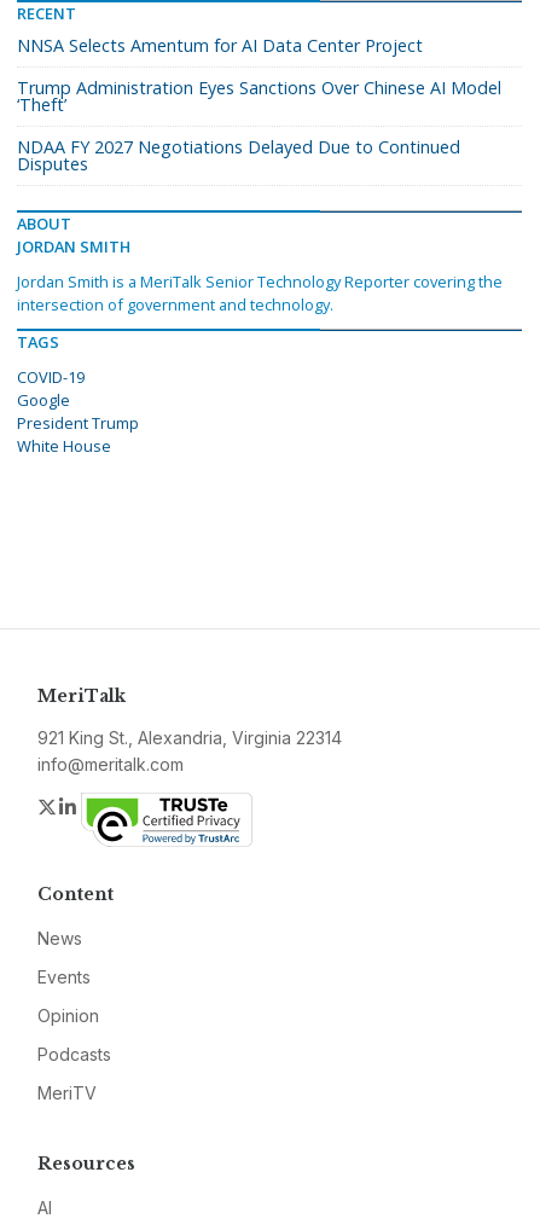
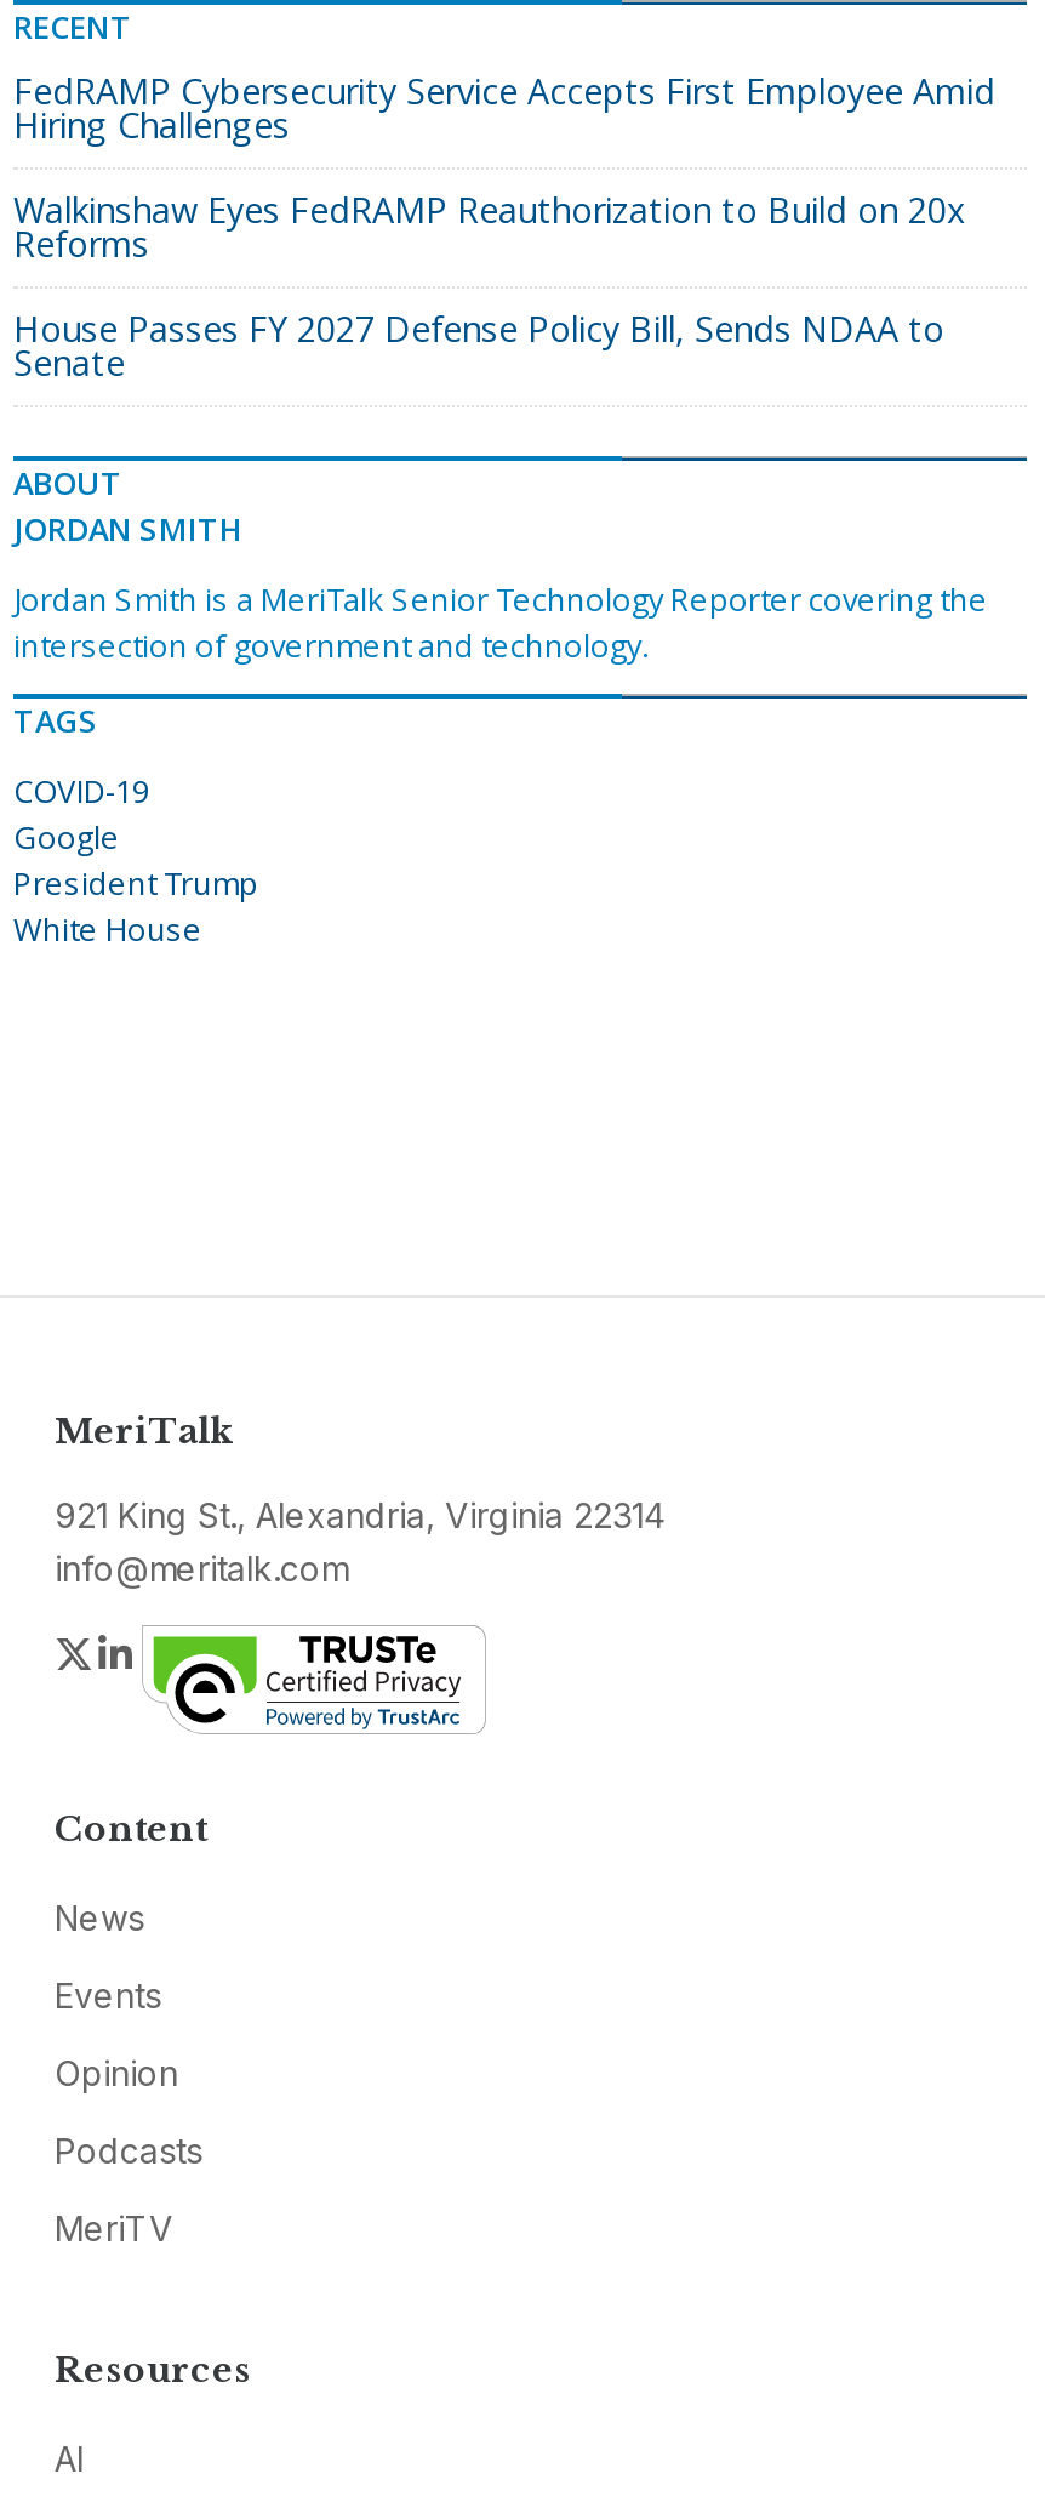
- NNSA Selects Amentum for AI Data Center Project
+ FedRAMP Cybersecurity Service Accepts First Employee Amid
+ Hiring Challenges

- Trump Administration Eyes Sanctions Over Chinese AI Model
- ‘Theft’
+ Walkinshaw Eyes FedRAMP Reauthorization to Build on 20x
+ Reforms

- NDAA FY 2027 Negotiations Delayed Due to Continued
- Disputes
+ House Passes FY 2027 Defense Policy Bill, Sends NDAA to
+ Senate
